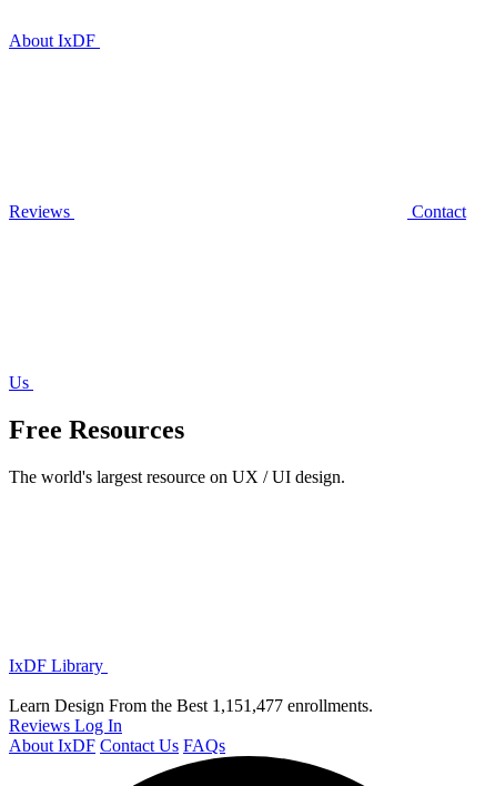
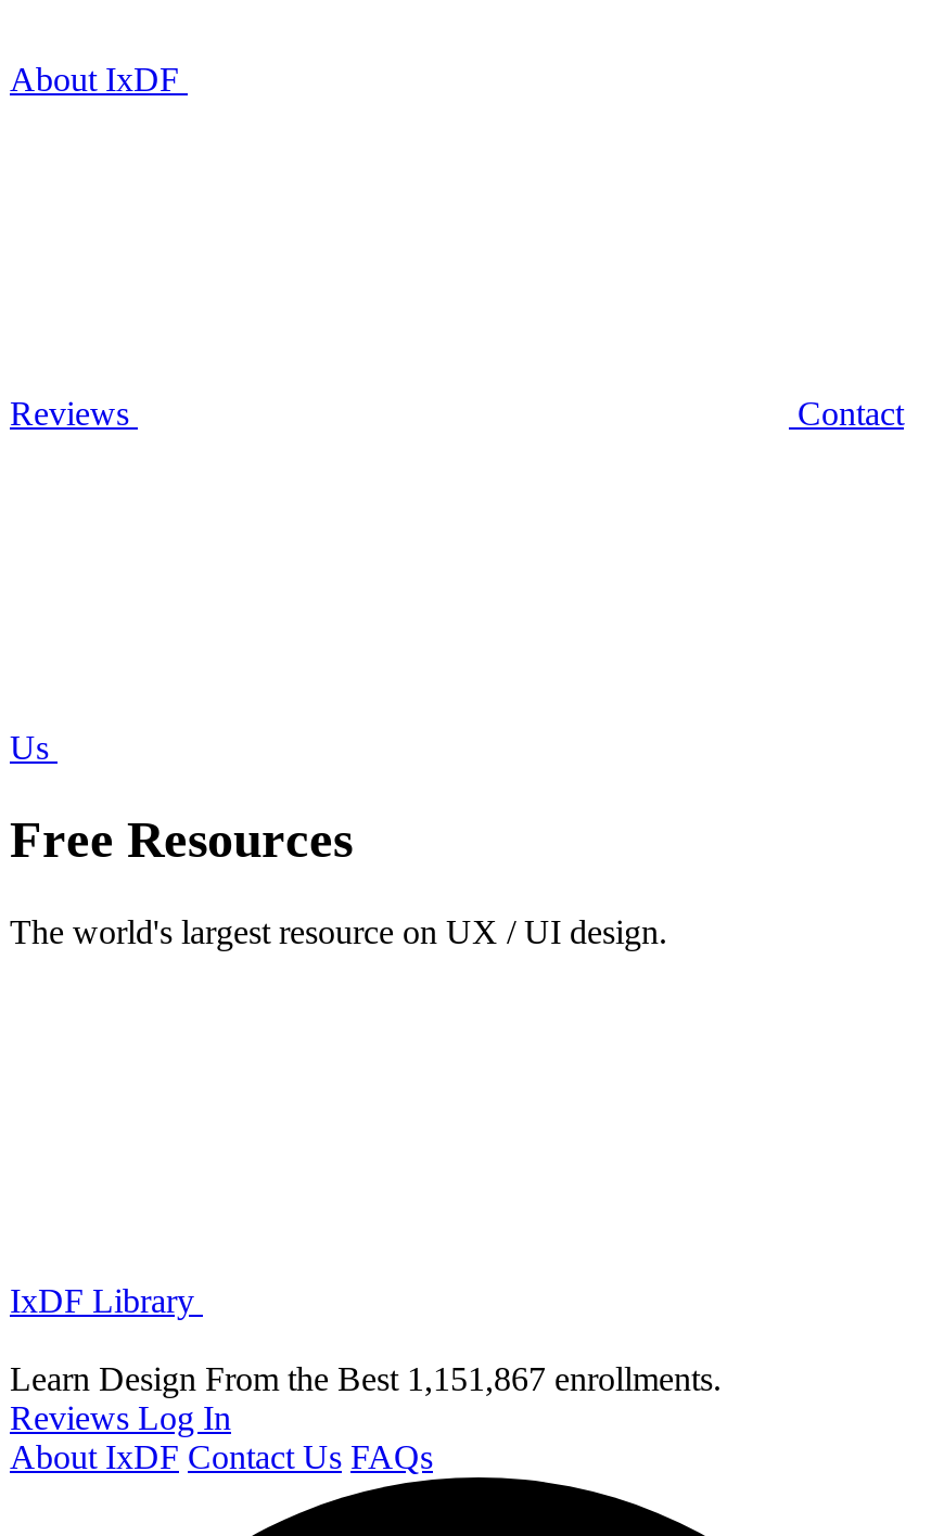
- Learn Design From the Best 1,151,477 enrollments.
+ Learn Design From the Best 1,151,867 enrollments.
